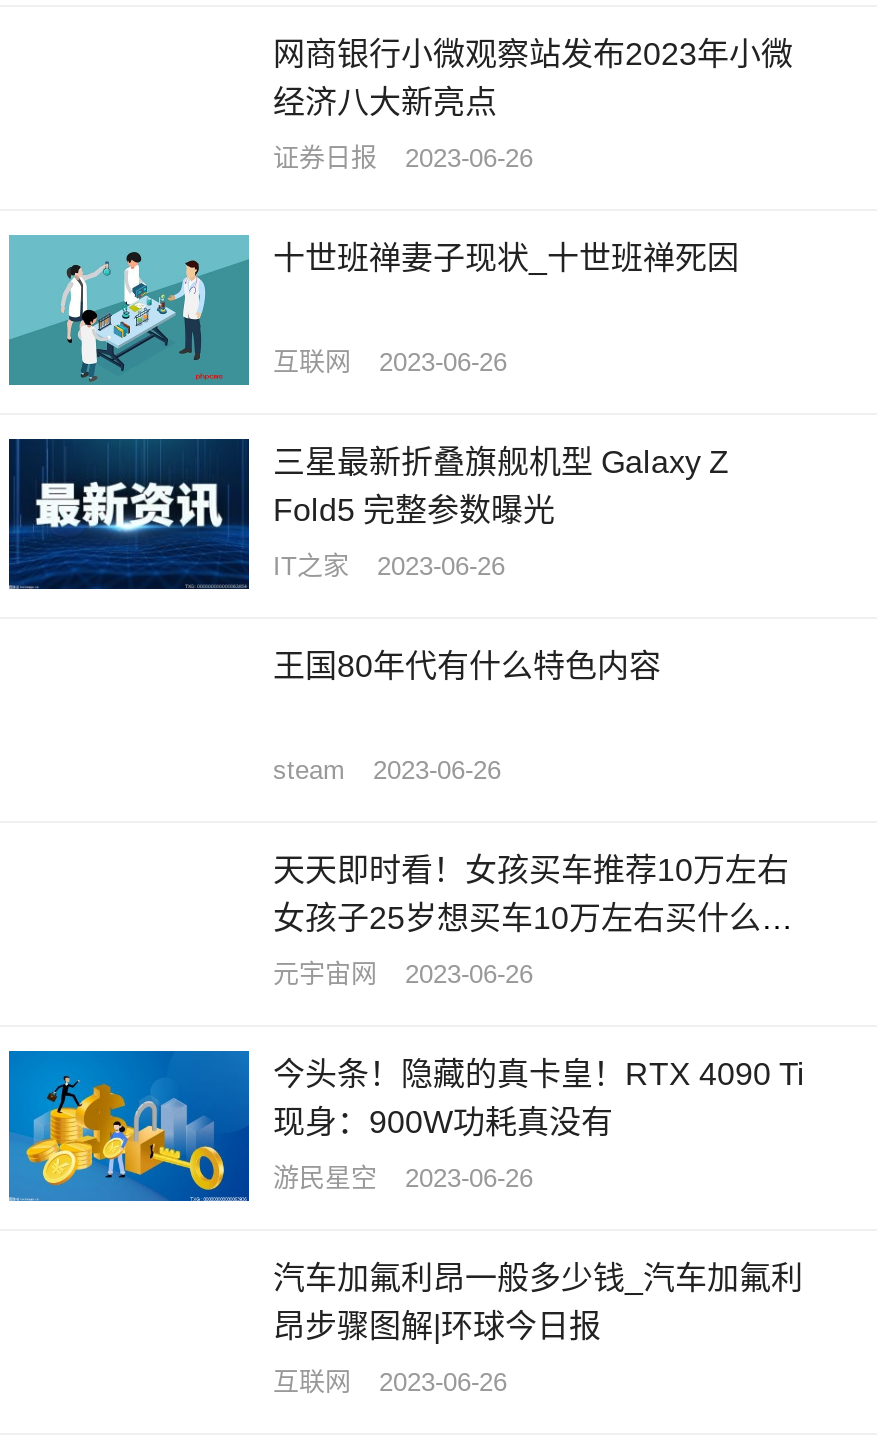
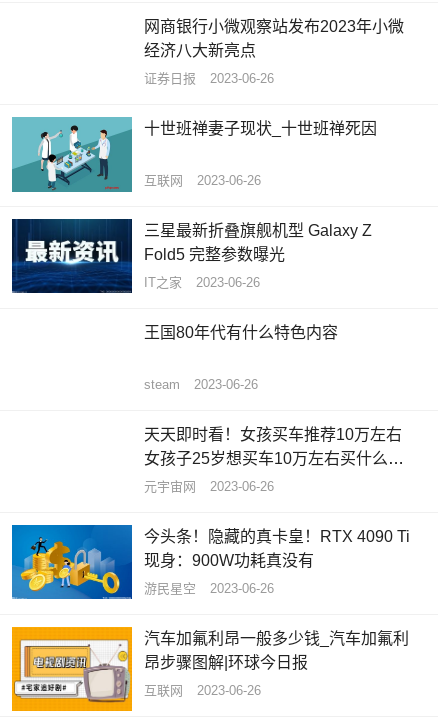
+ [image]
